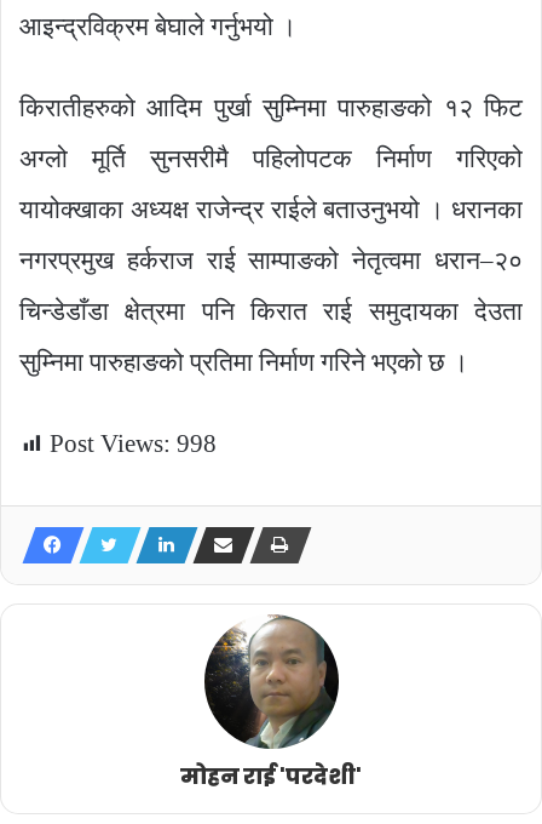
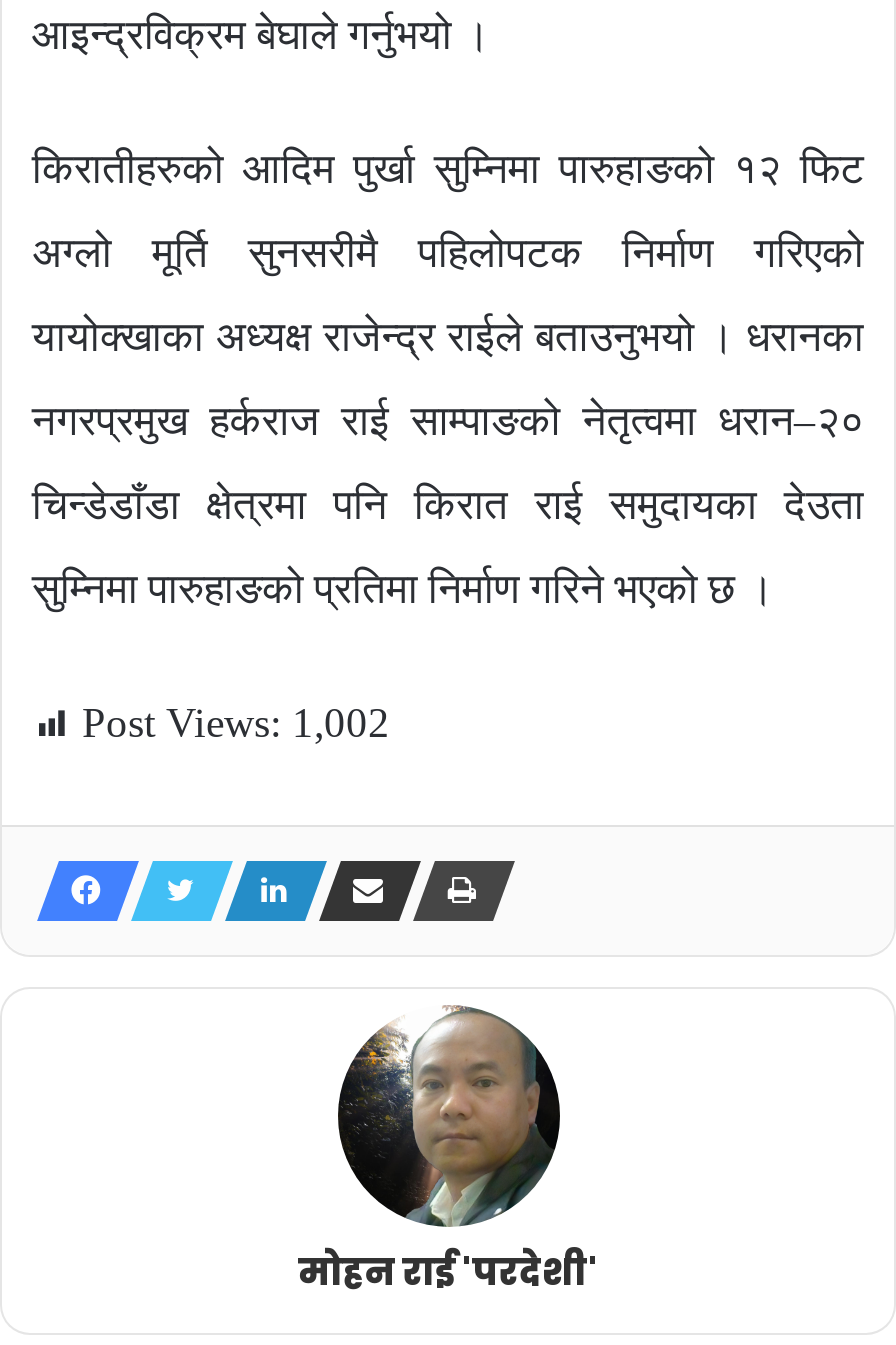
- Post Views: 998
+ Post Views: 1,002
